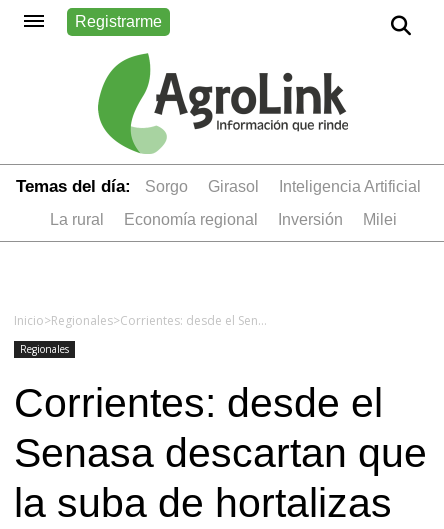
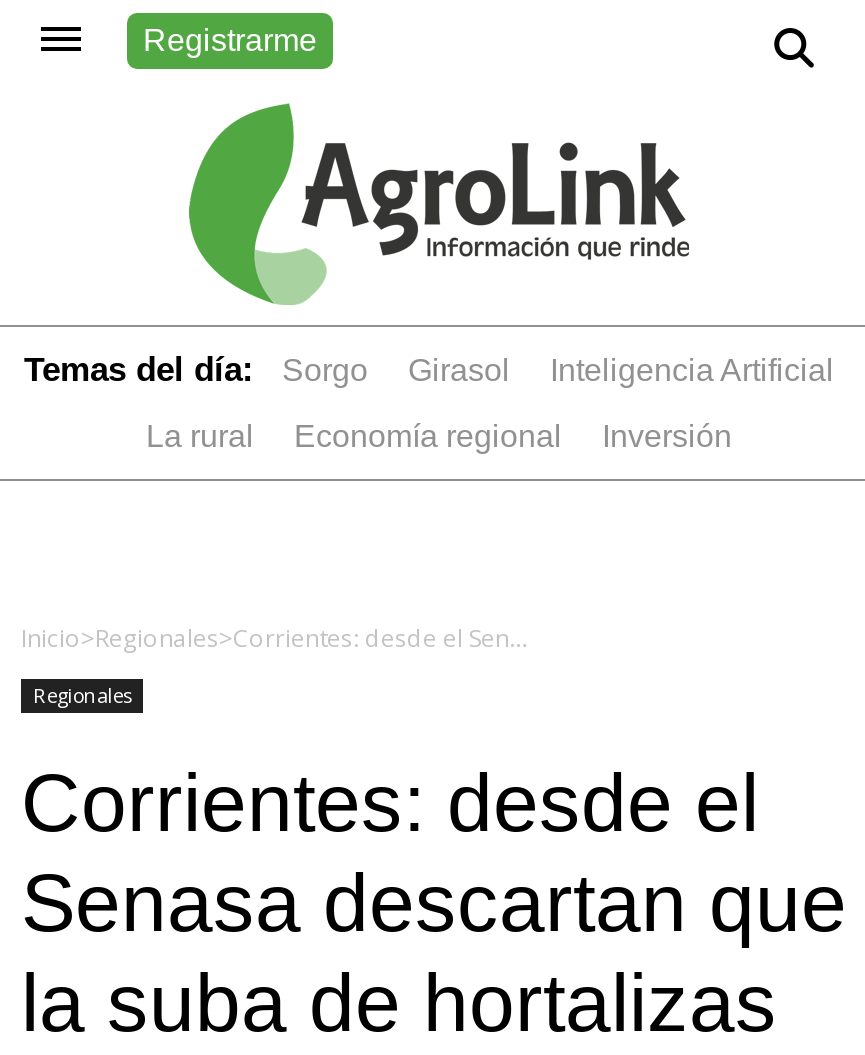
- Milei
